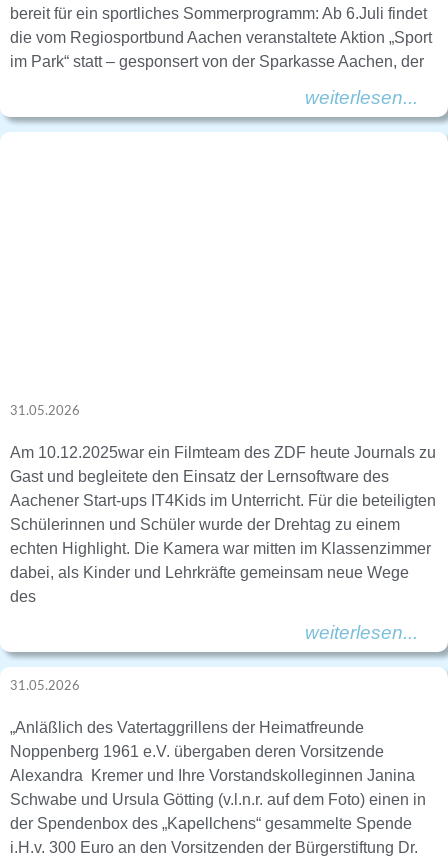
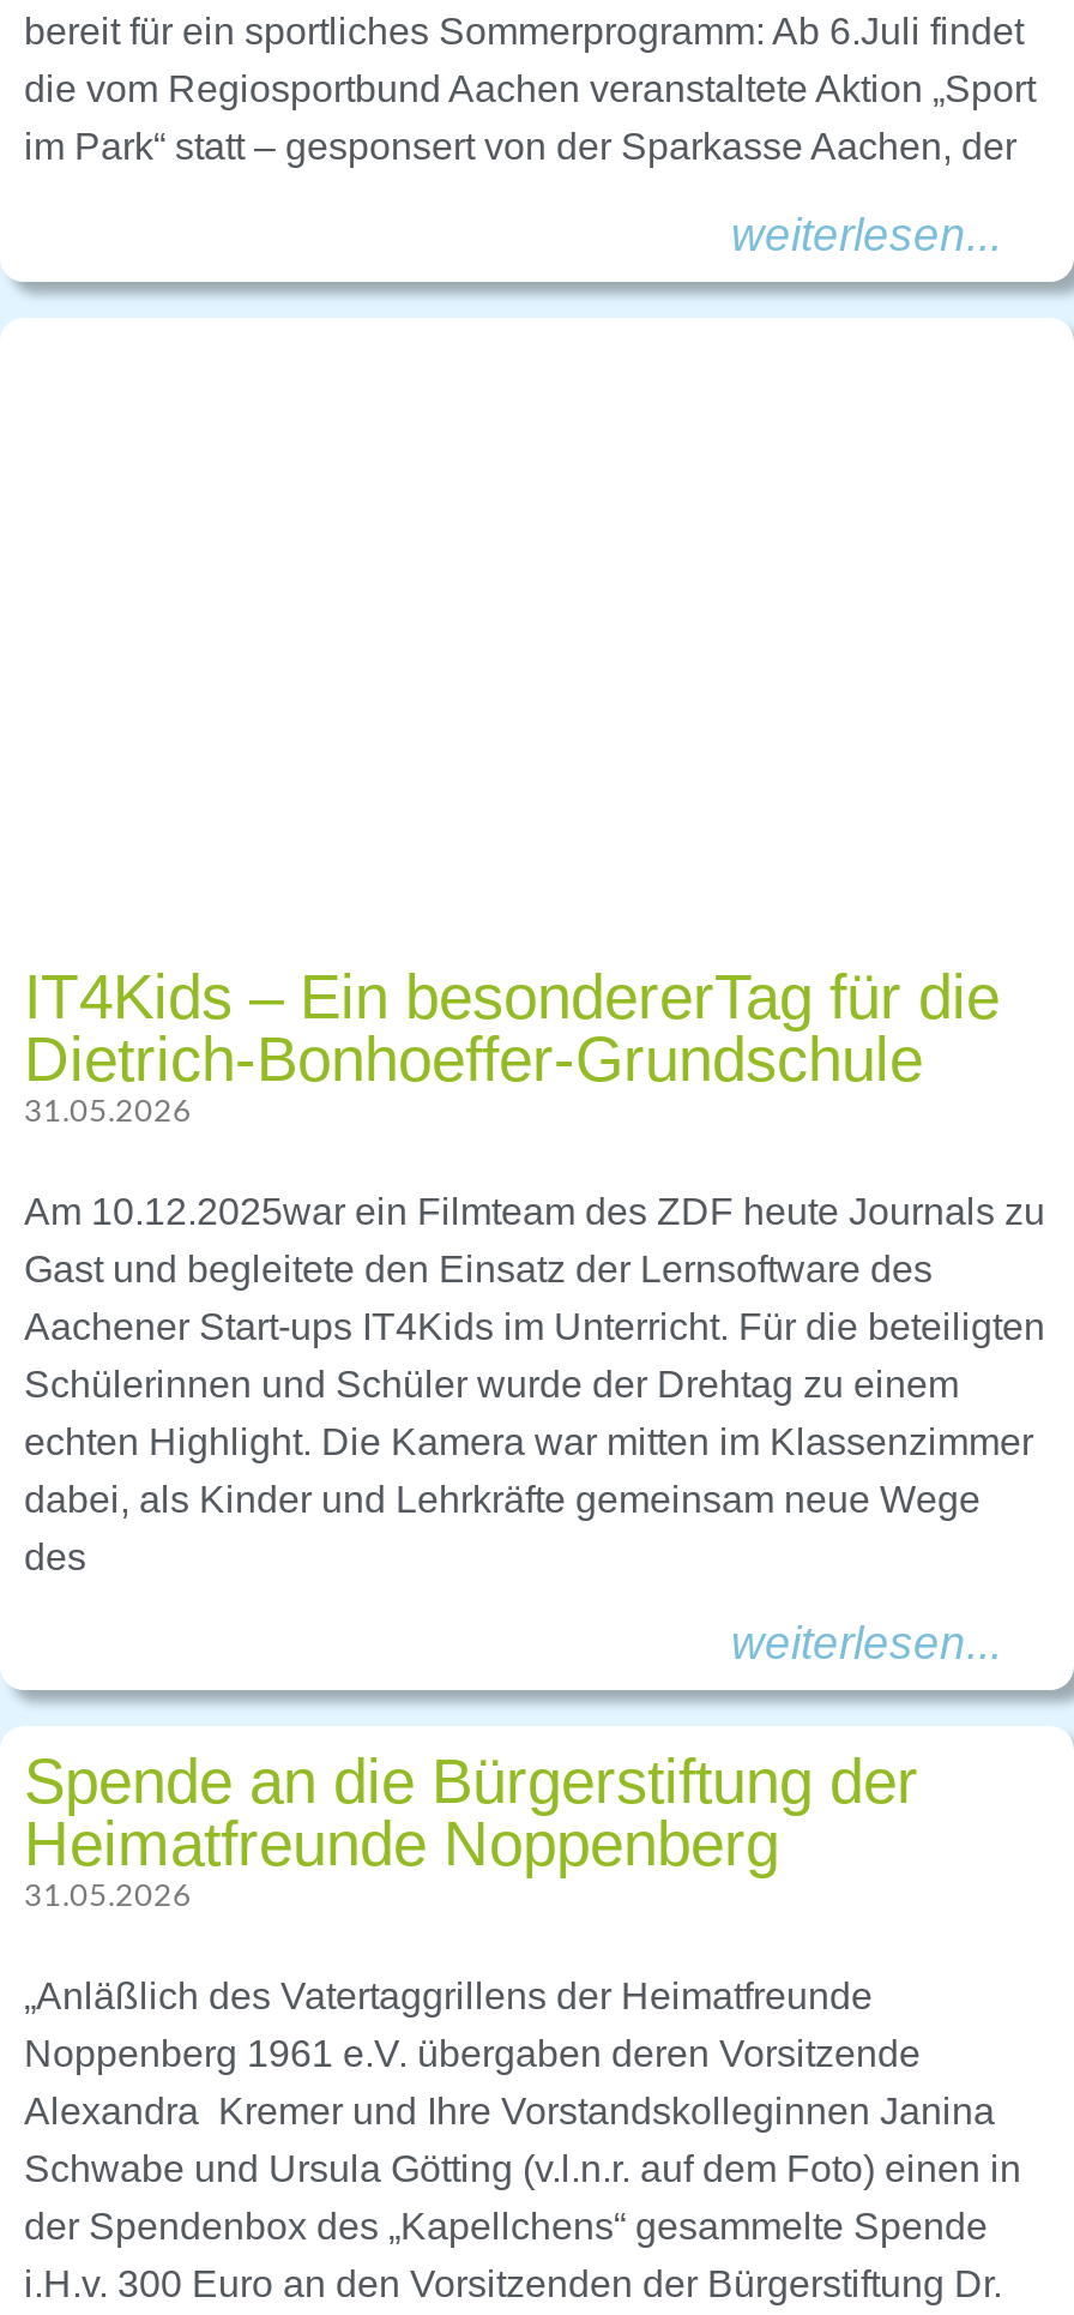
+ IT4Kids – Ein besondererTag für die
+ Dietrich-Bonhoeffer-Grundschule

+ Spende an die Bürgerstiftung der
+ Heimatfreunde Noppenberg
